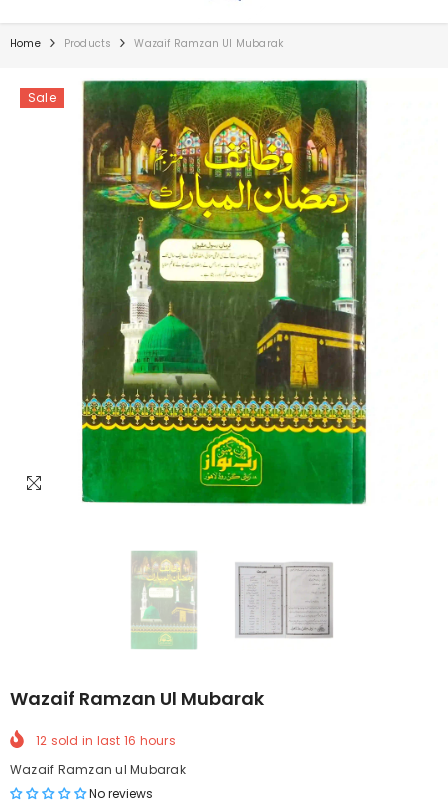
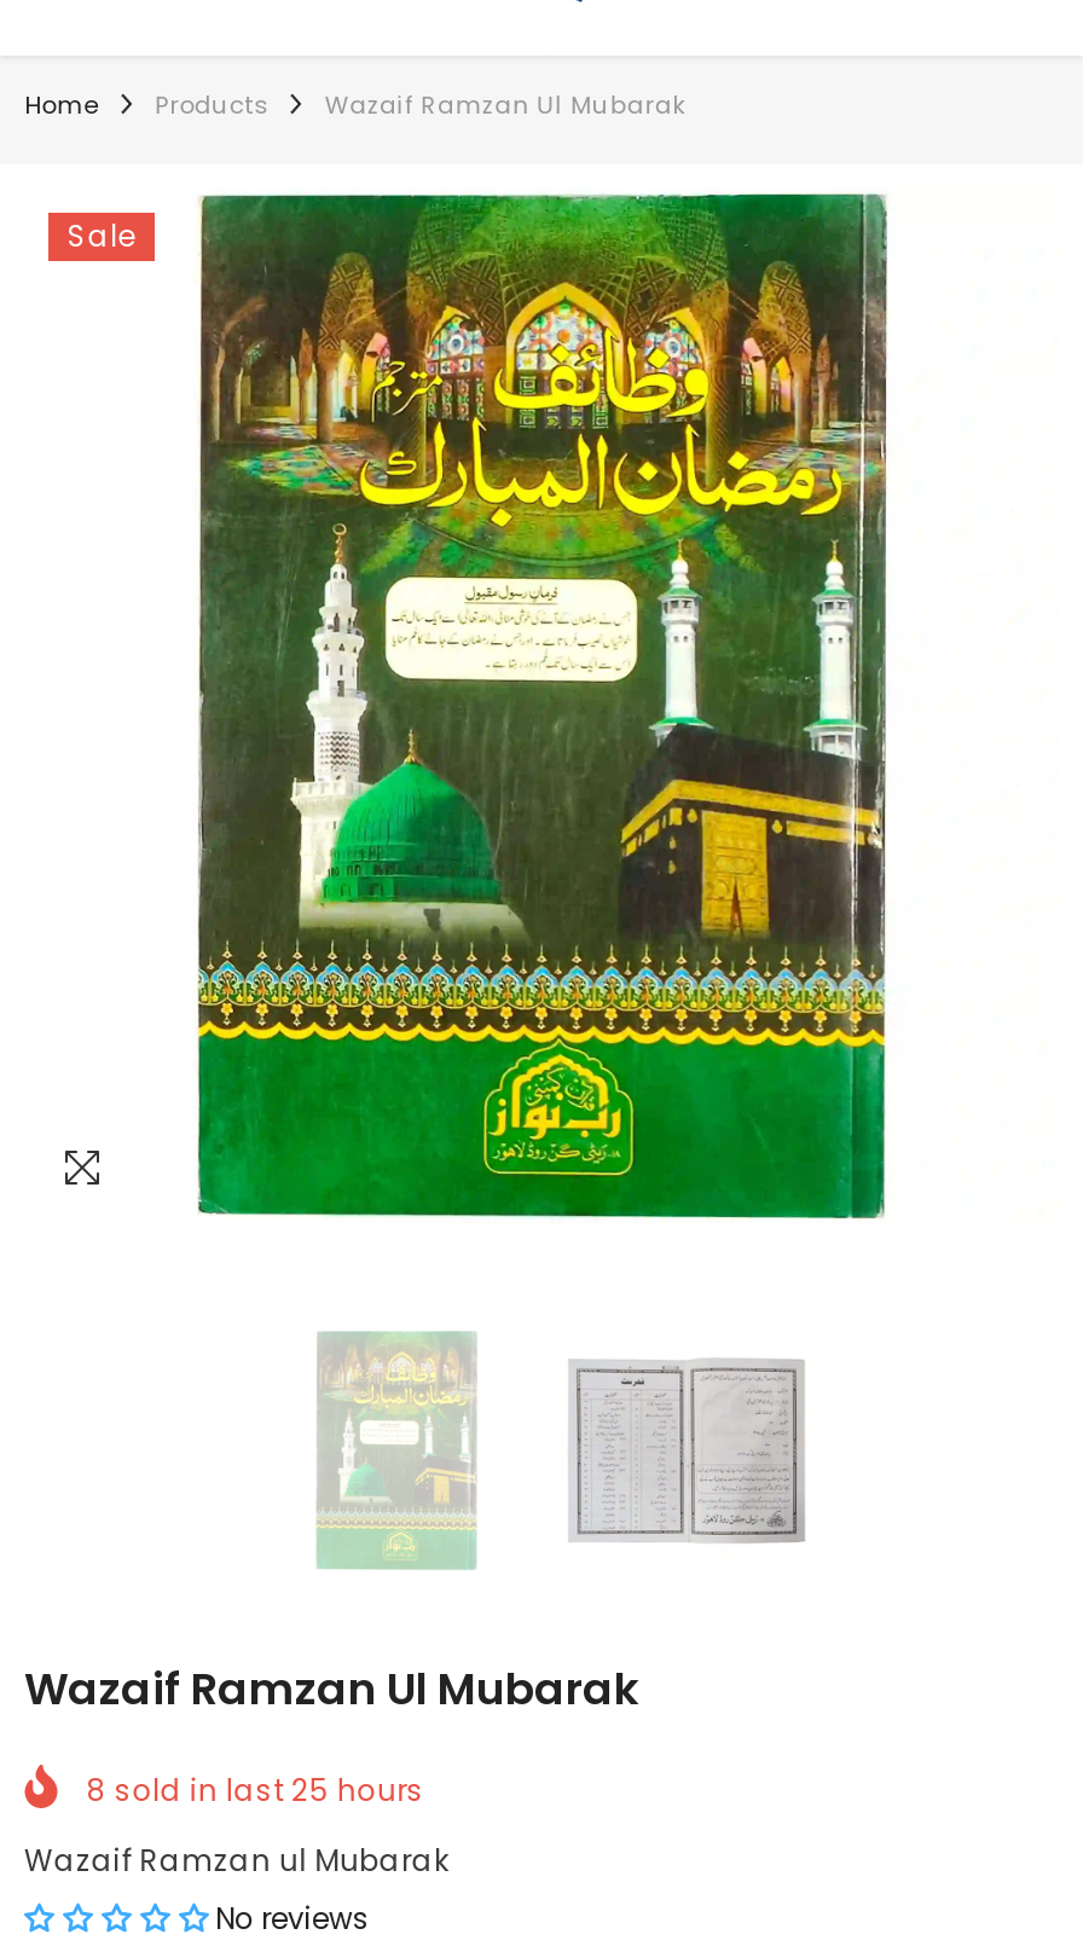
- 12 sold in last 16 hours
+ 8 sold in last 25 hours
